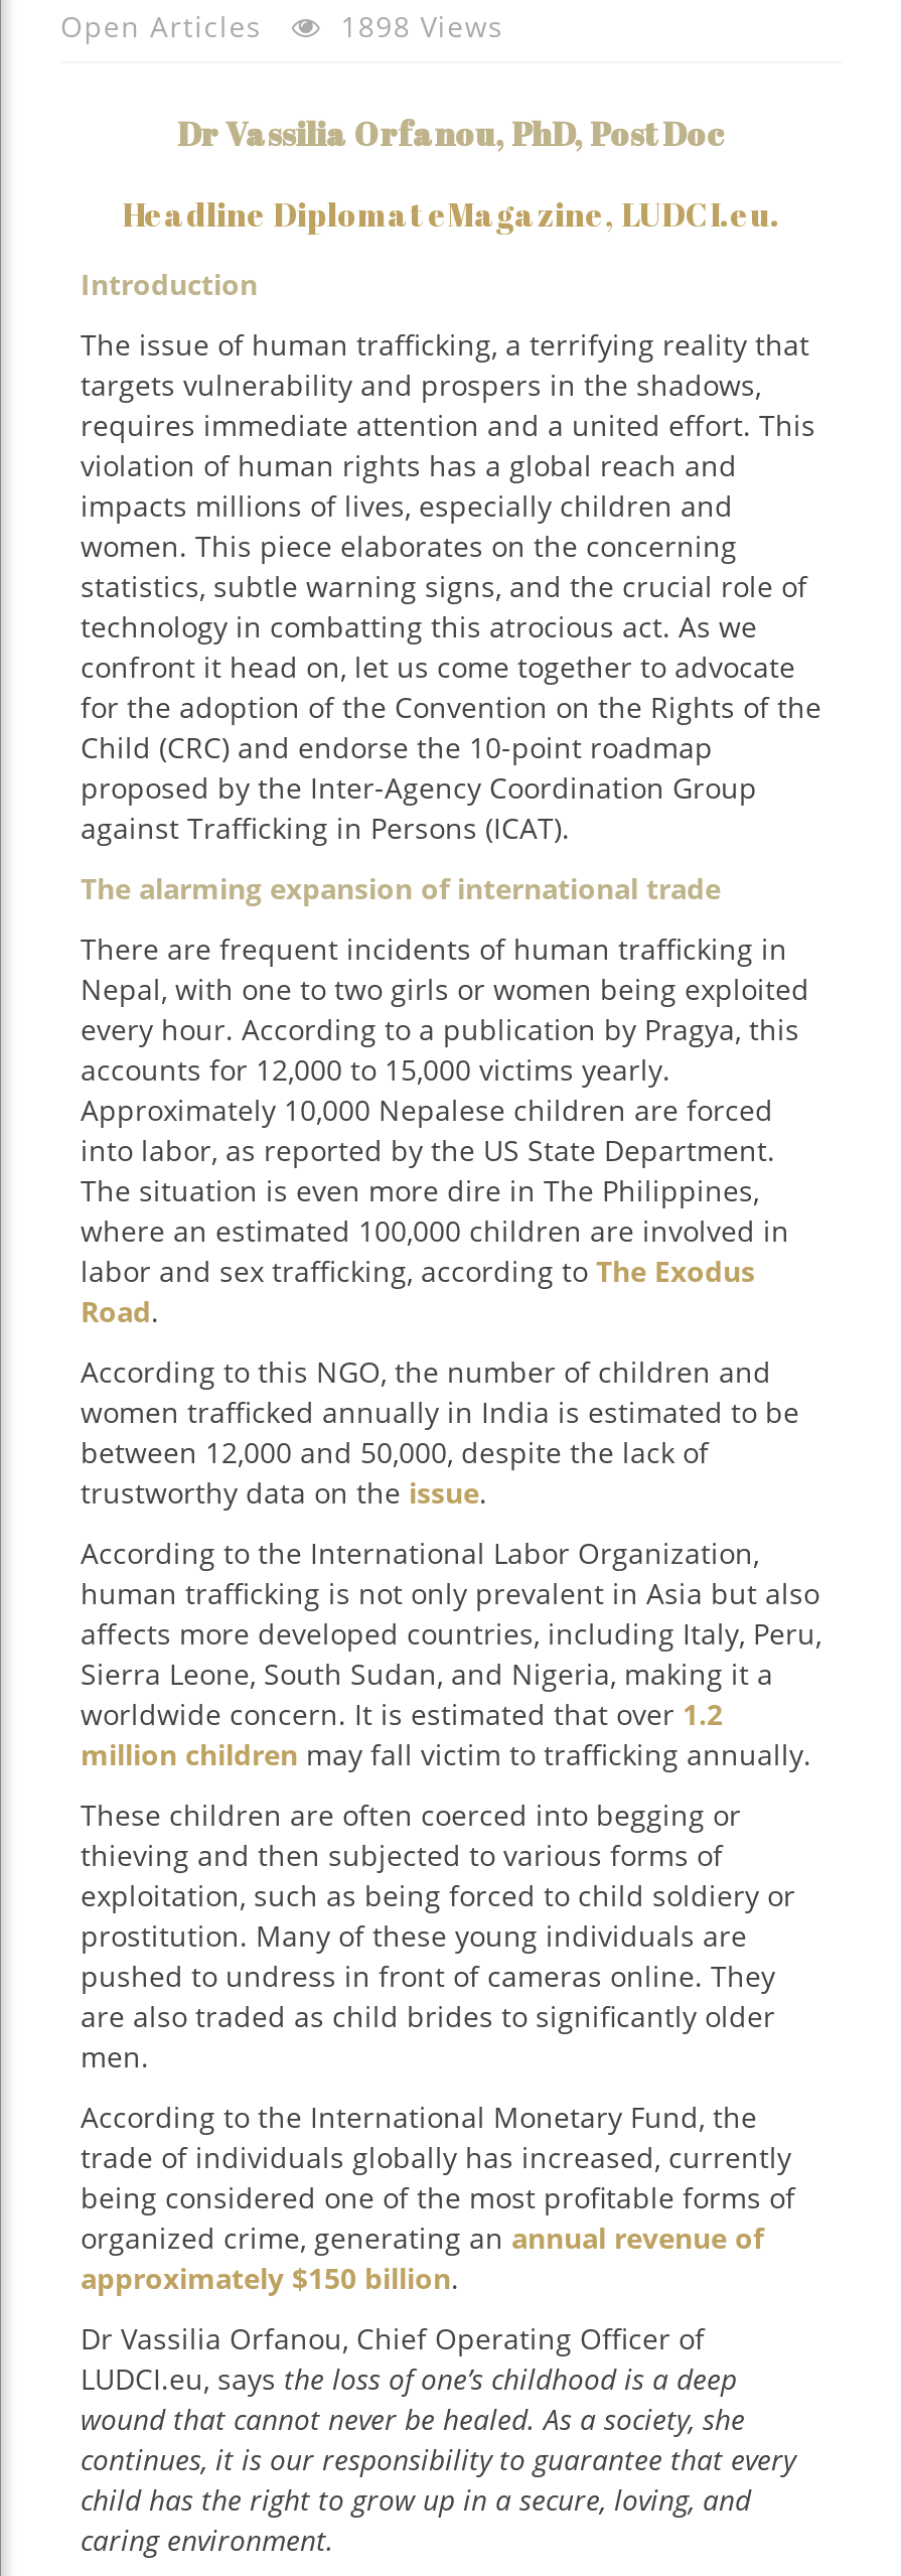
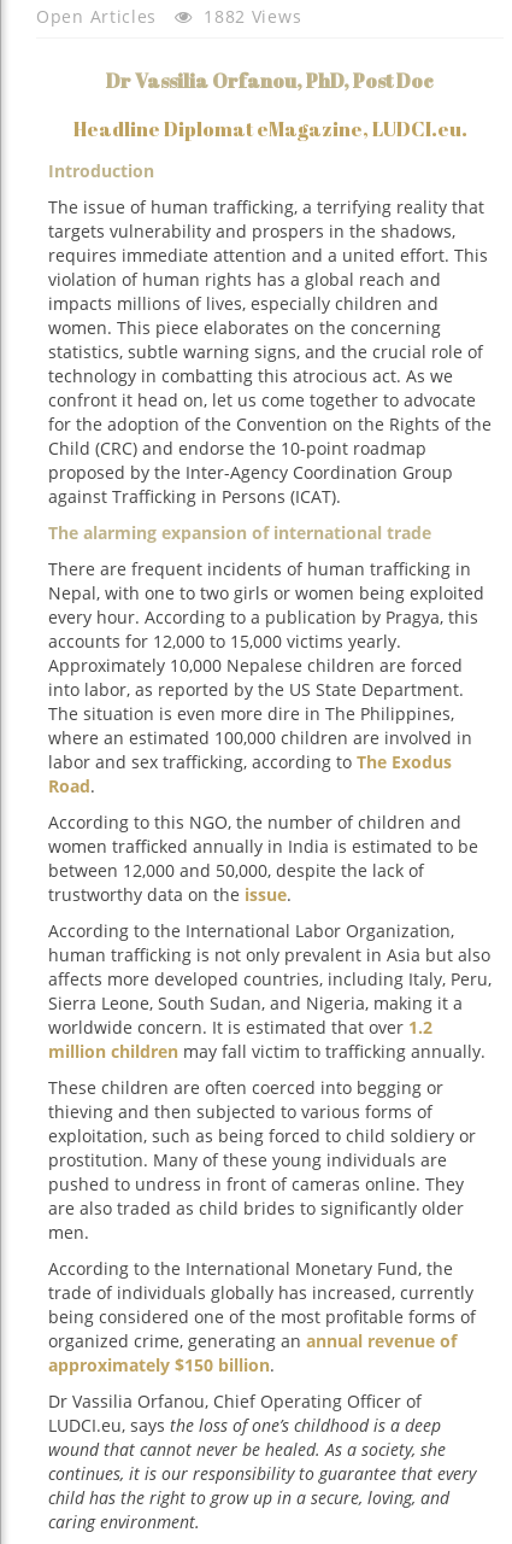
- Open Articles 1898 Views
+ Open Articles 1882 Views
